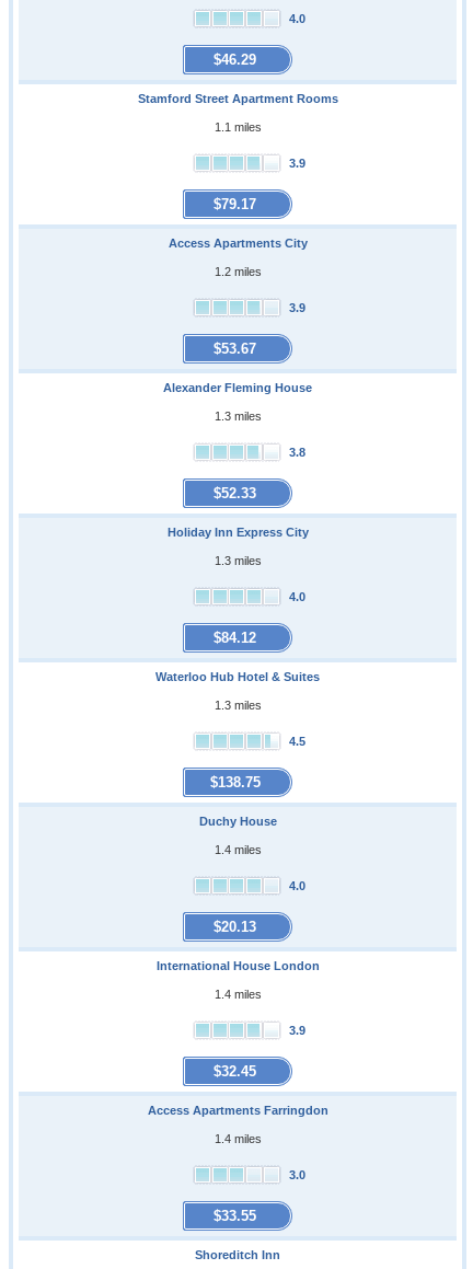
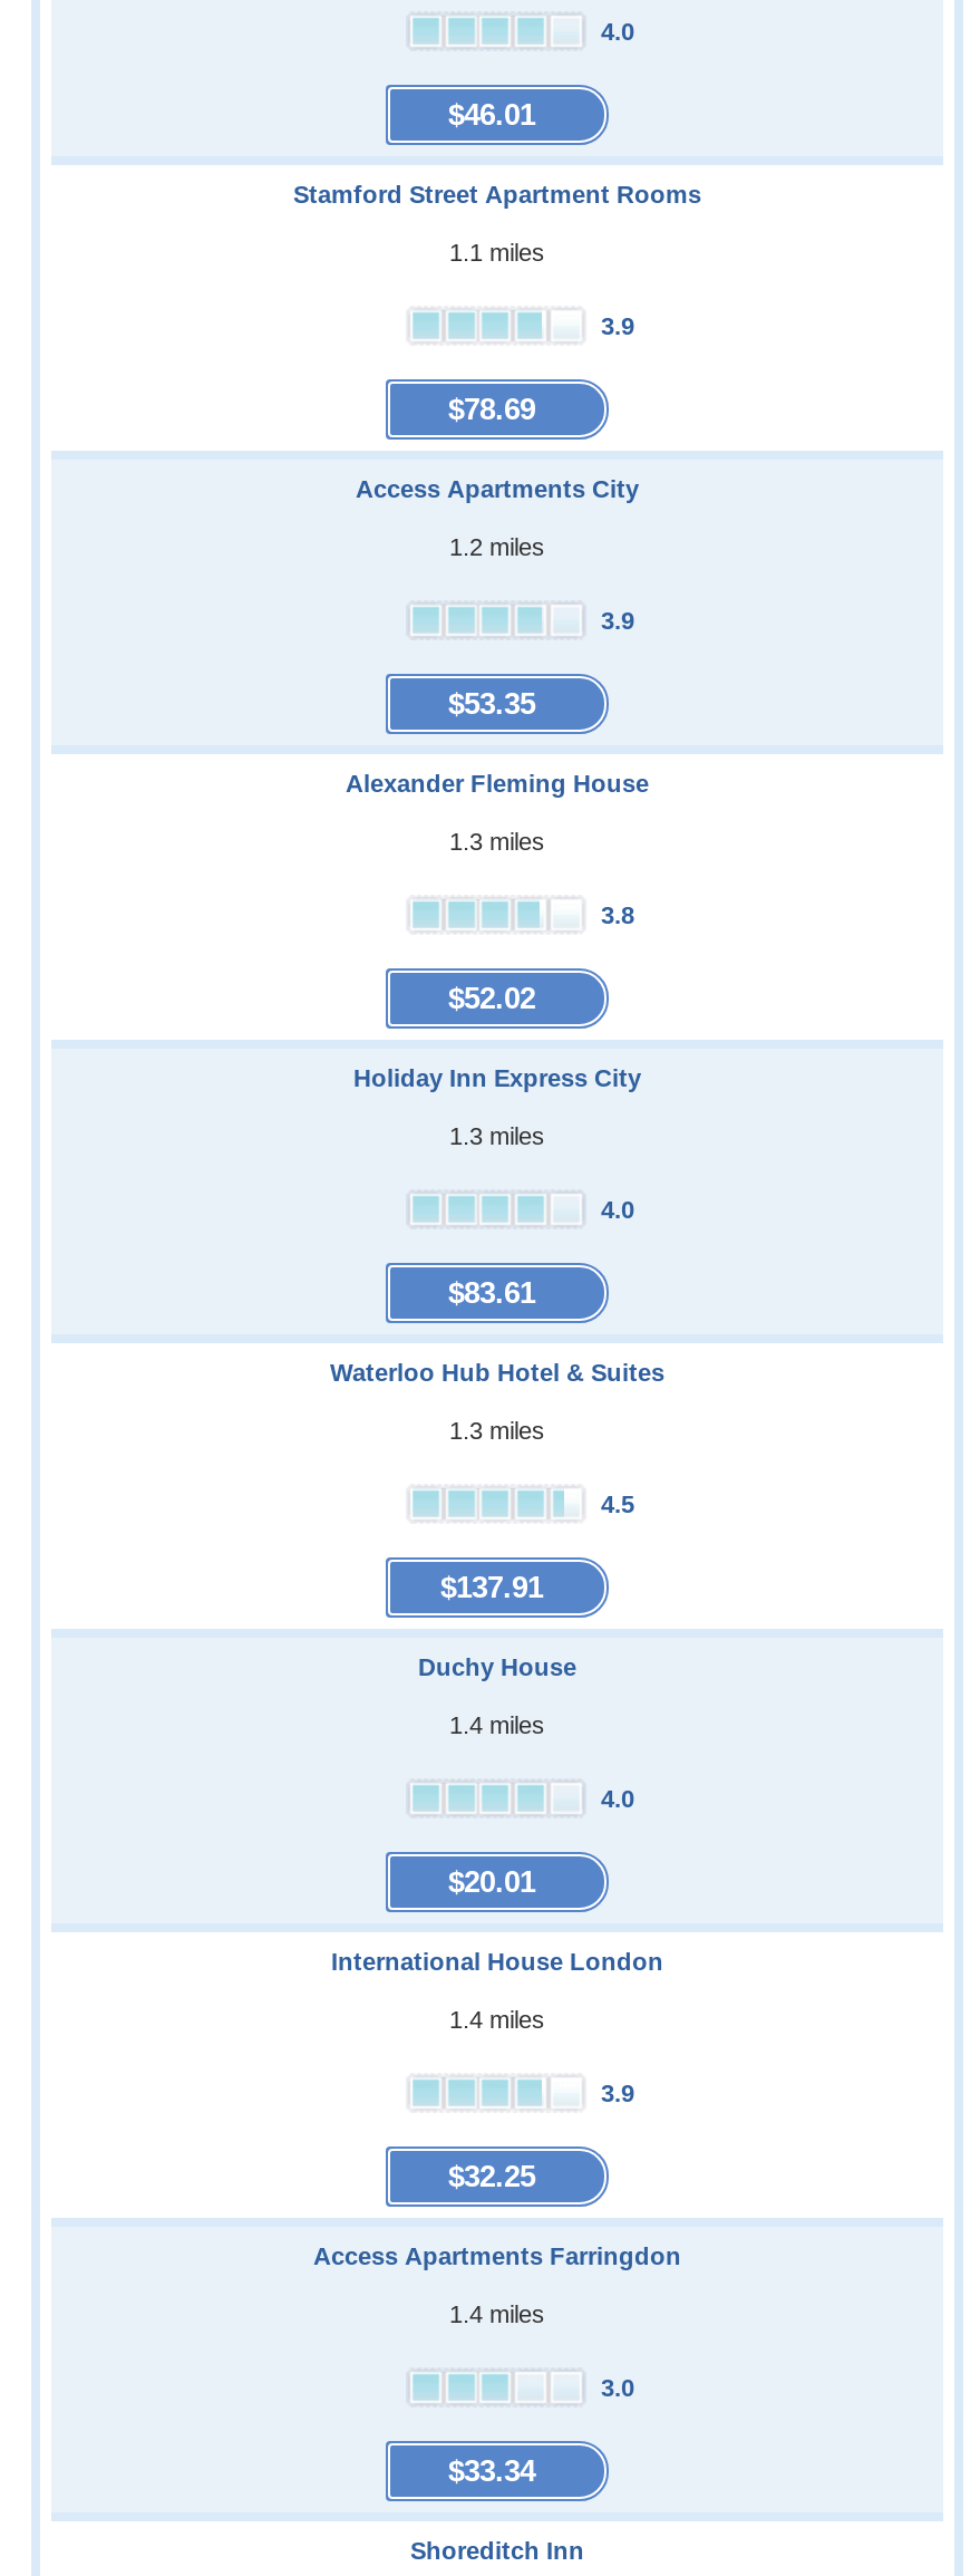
- $46.29
+ $46.01

- $79.17
+ $78.69

- $53.67
+ $53.35

- $52.33
+ $52.02

- $84.12
+ $83.61

- $138.75
+ $137.91

- $20.13
+ $20.01

- $32.45
+ $32.25

- $33.55
+ $33.34
